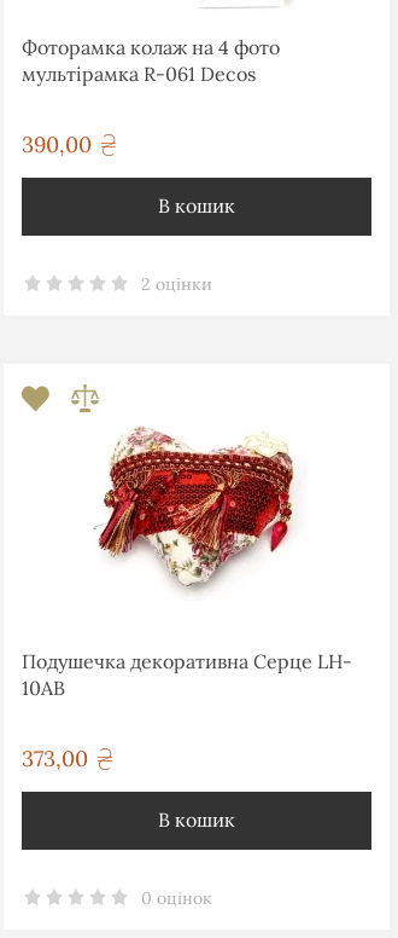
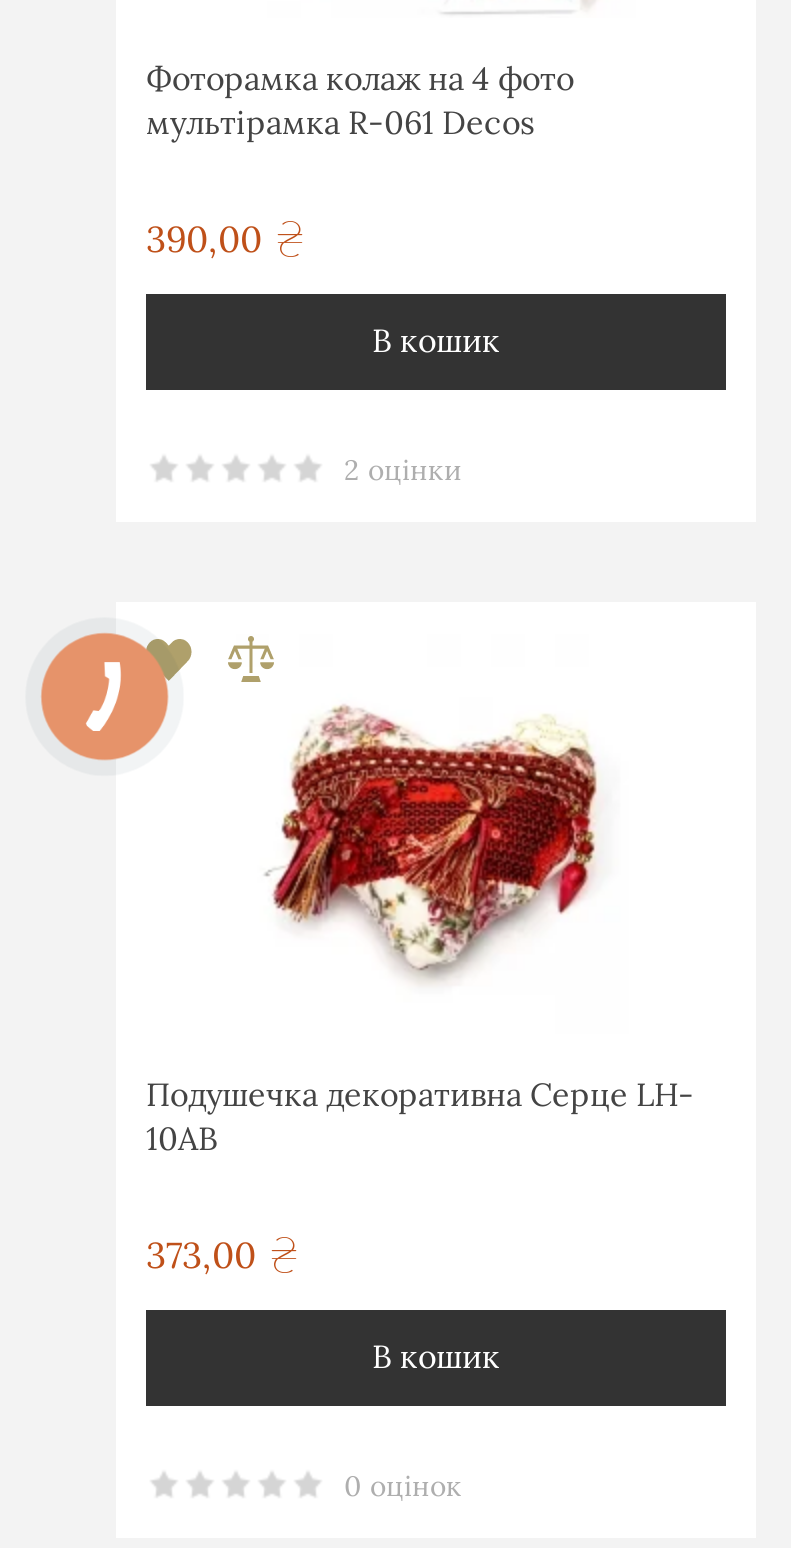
+ [image]
